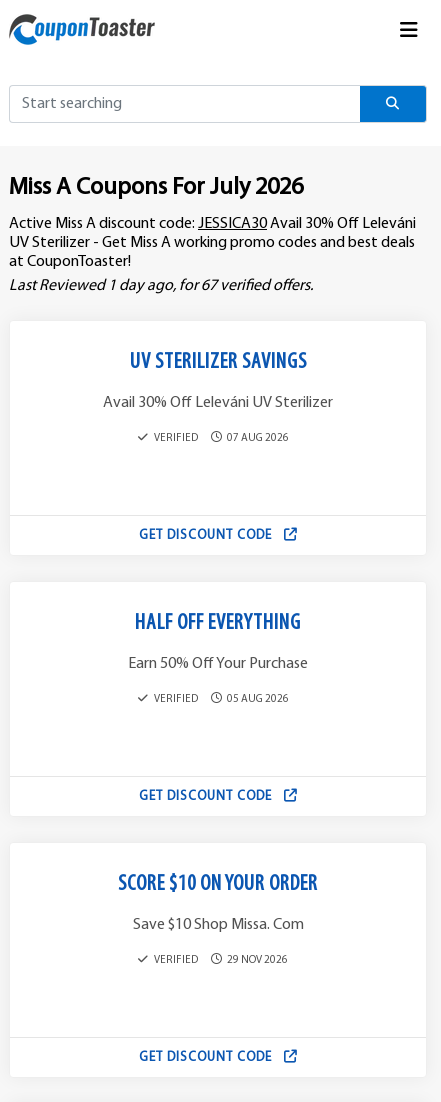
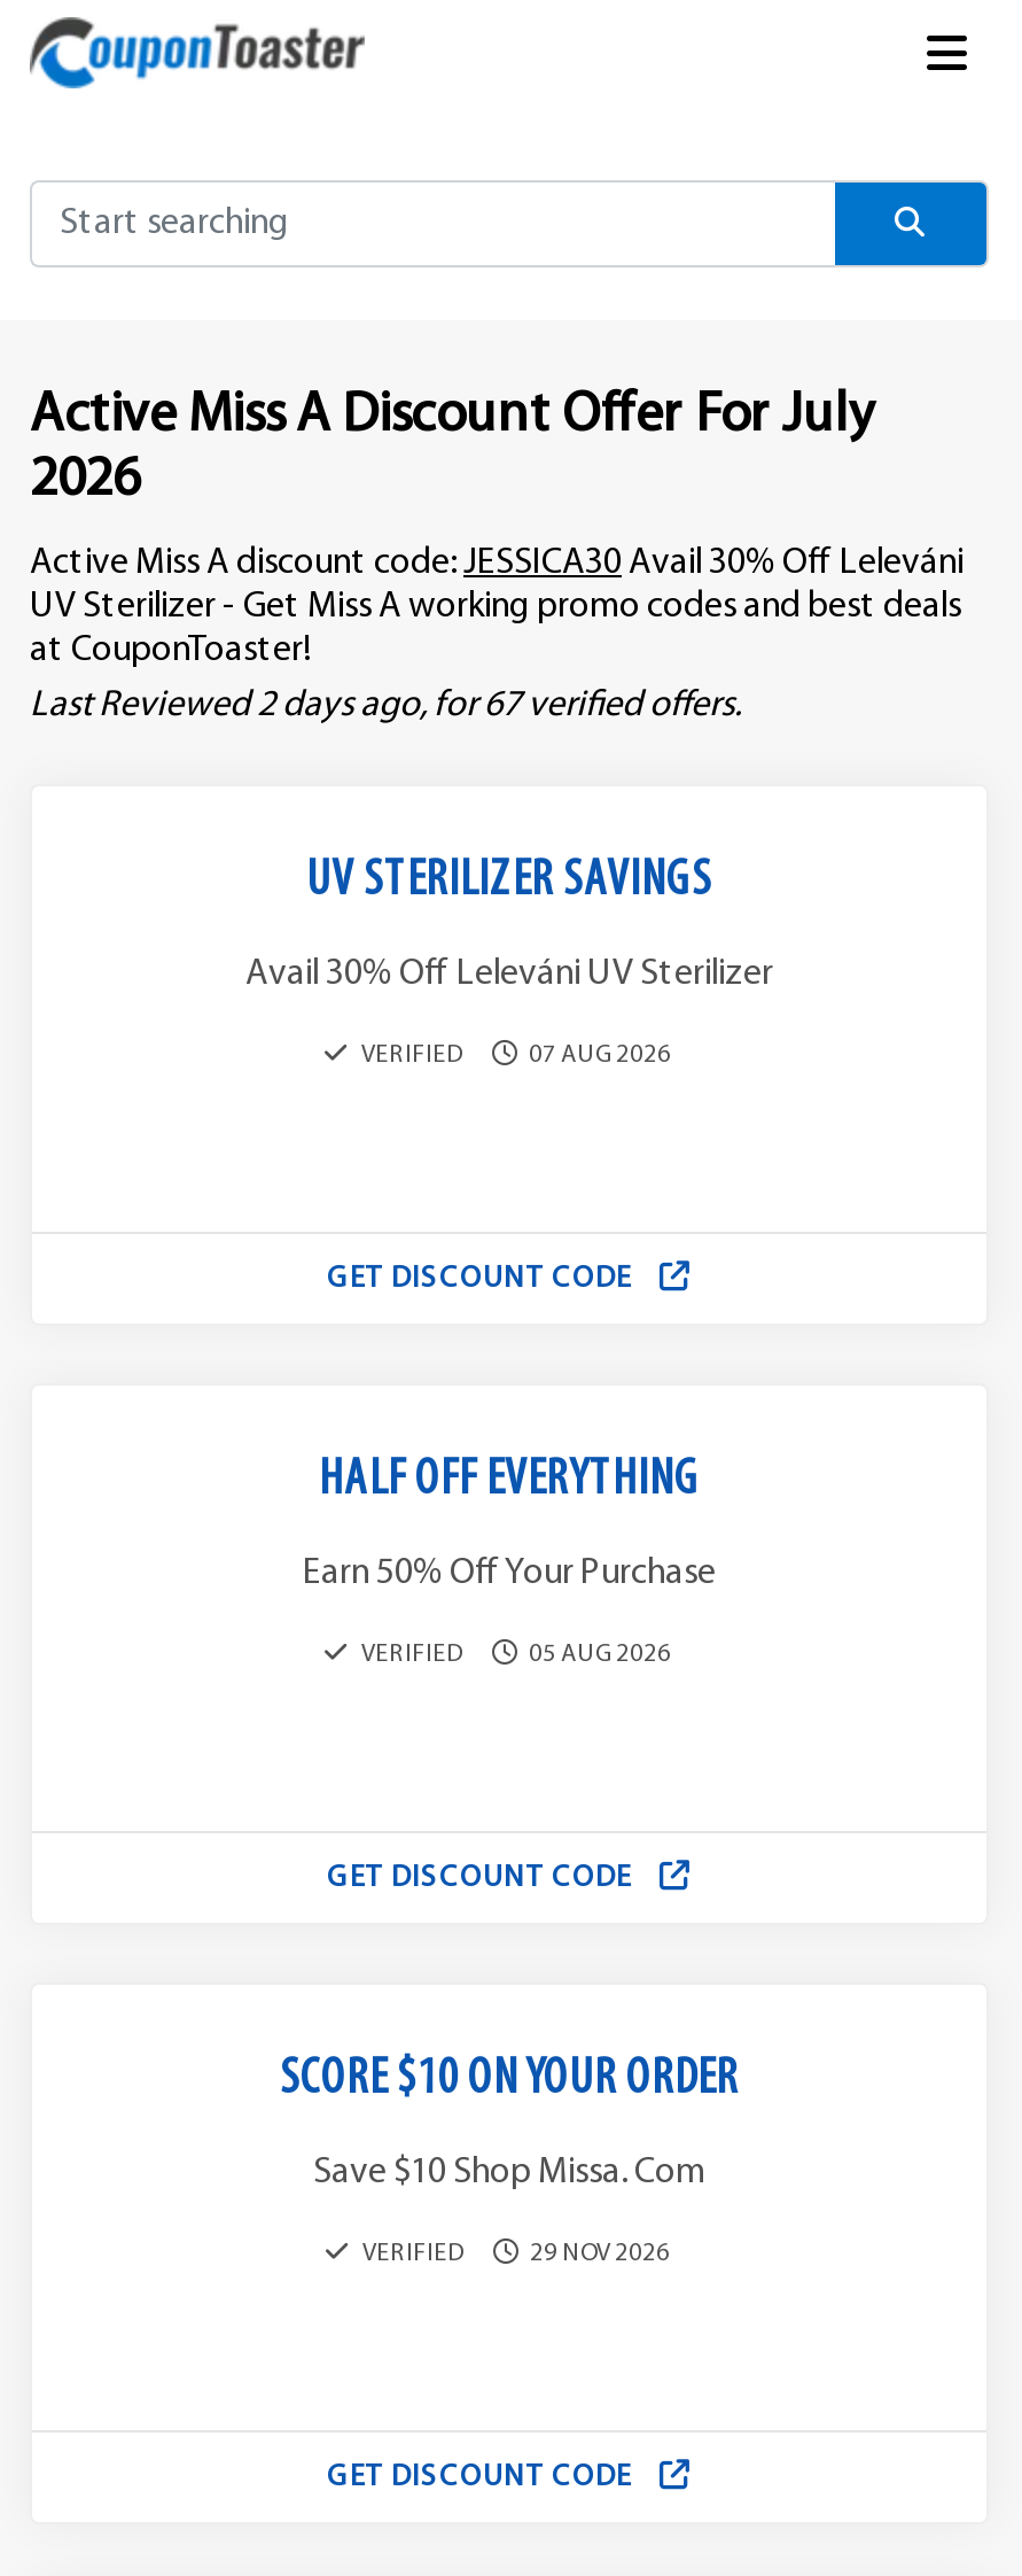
- Miss A Coupons For July 2026
+ Active Miss A Discount Offer For July
+ 2026

- Last Reviewed 1 day ago, for 67 verified offers.
+ Last Reviewed 2 days ago, for 67 verified offers.
